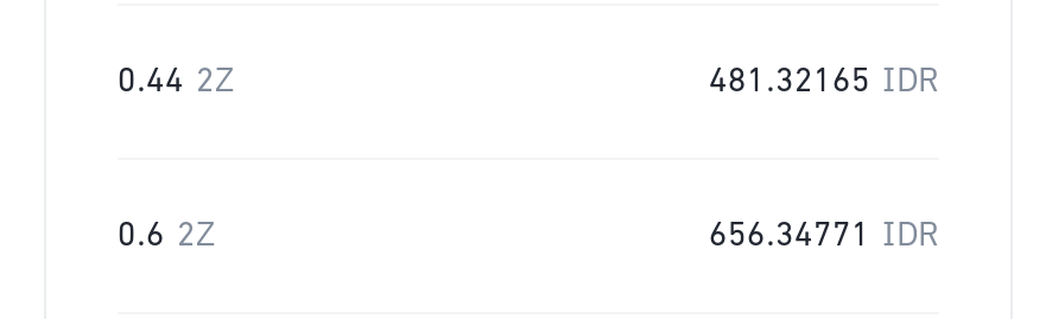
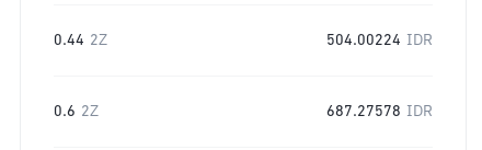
- 481.32165 IDR
+ 504.00224 IDR

- 656.34771 IDR
+ 687.27578 IDR
